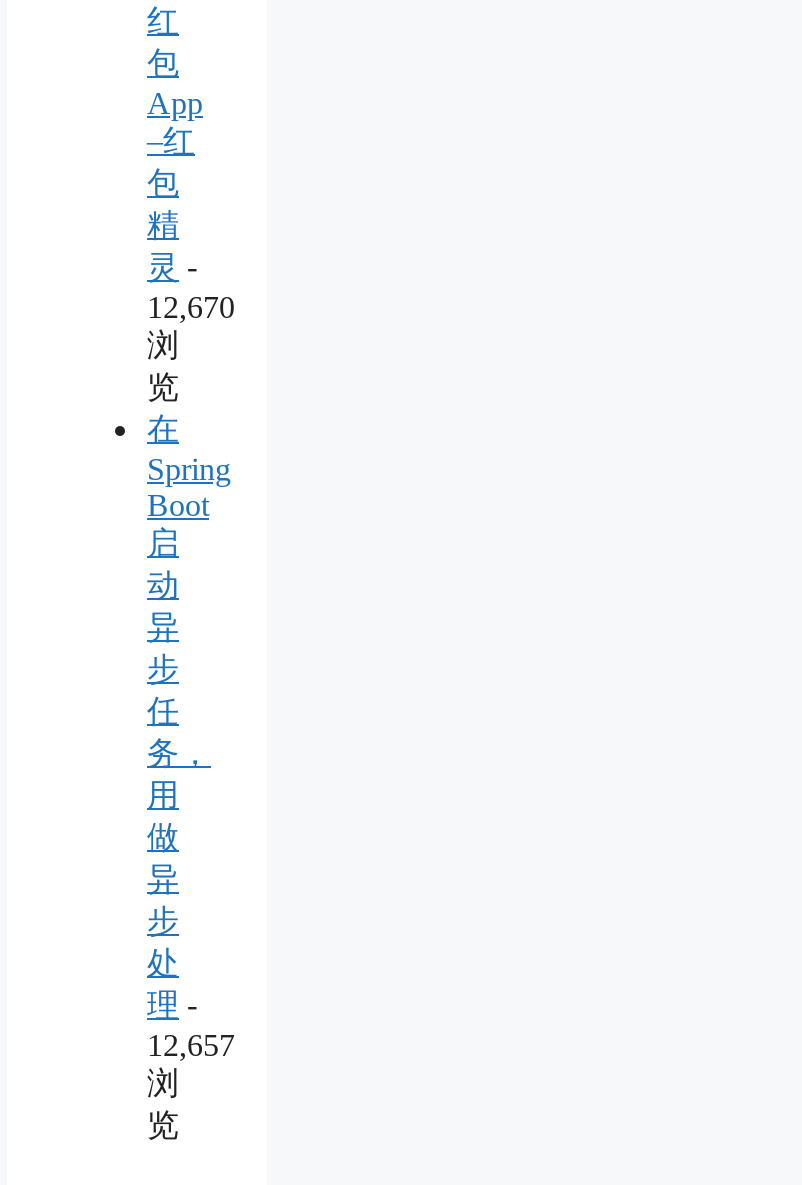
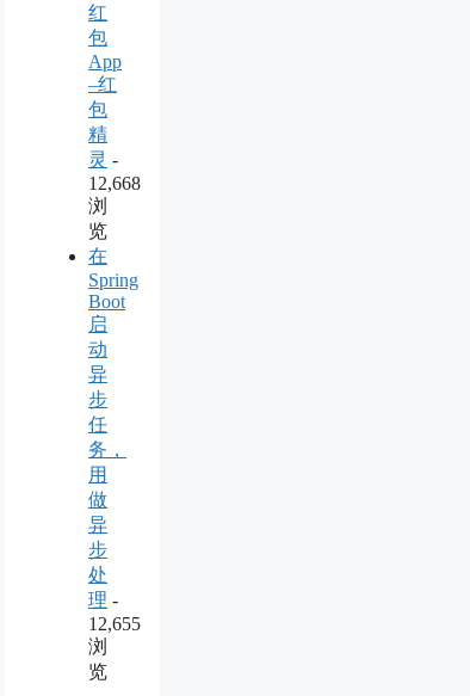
- 12,670
+ 12,668

- 12,657
+ 12,655
